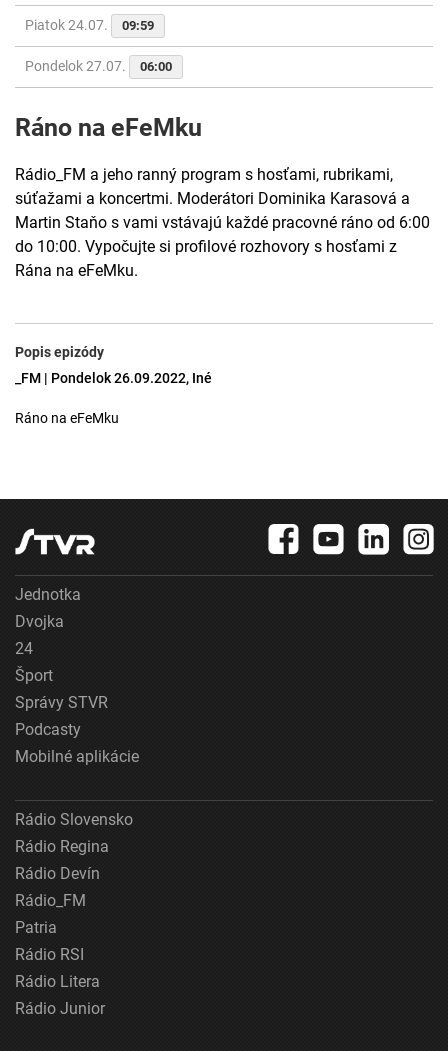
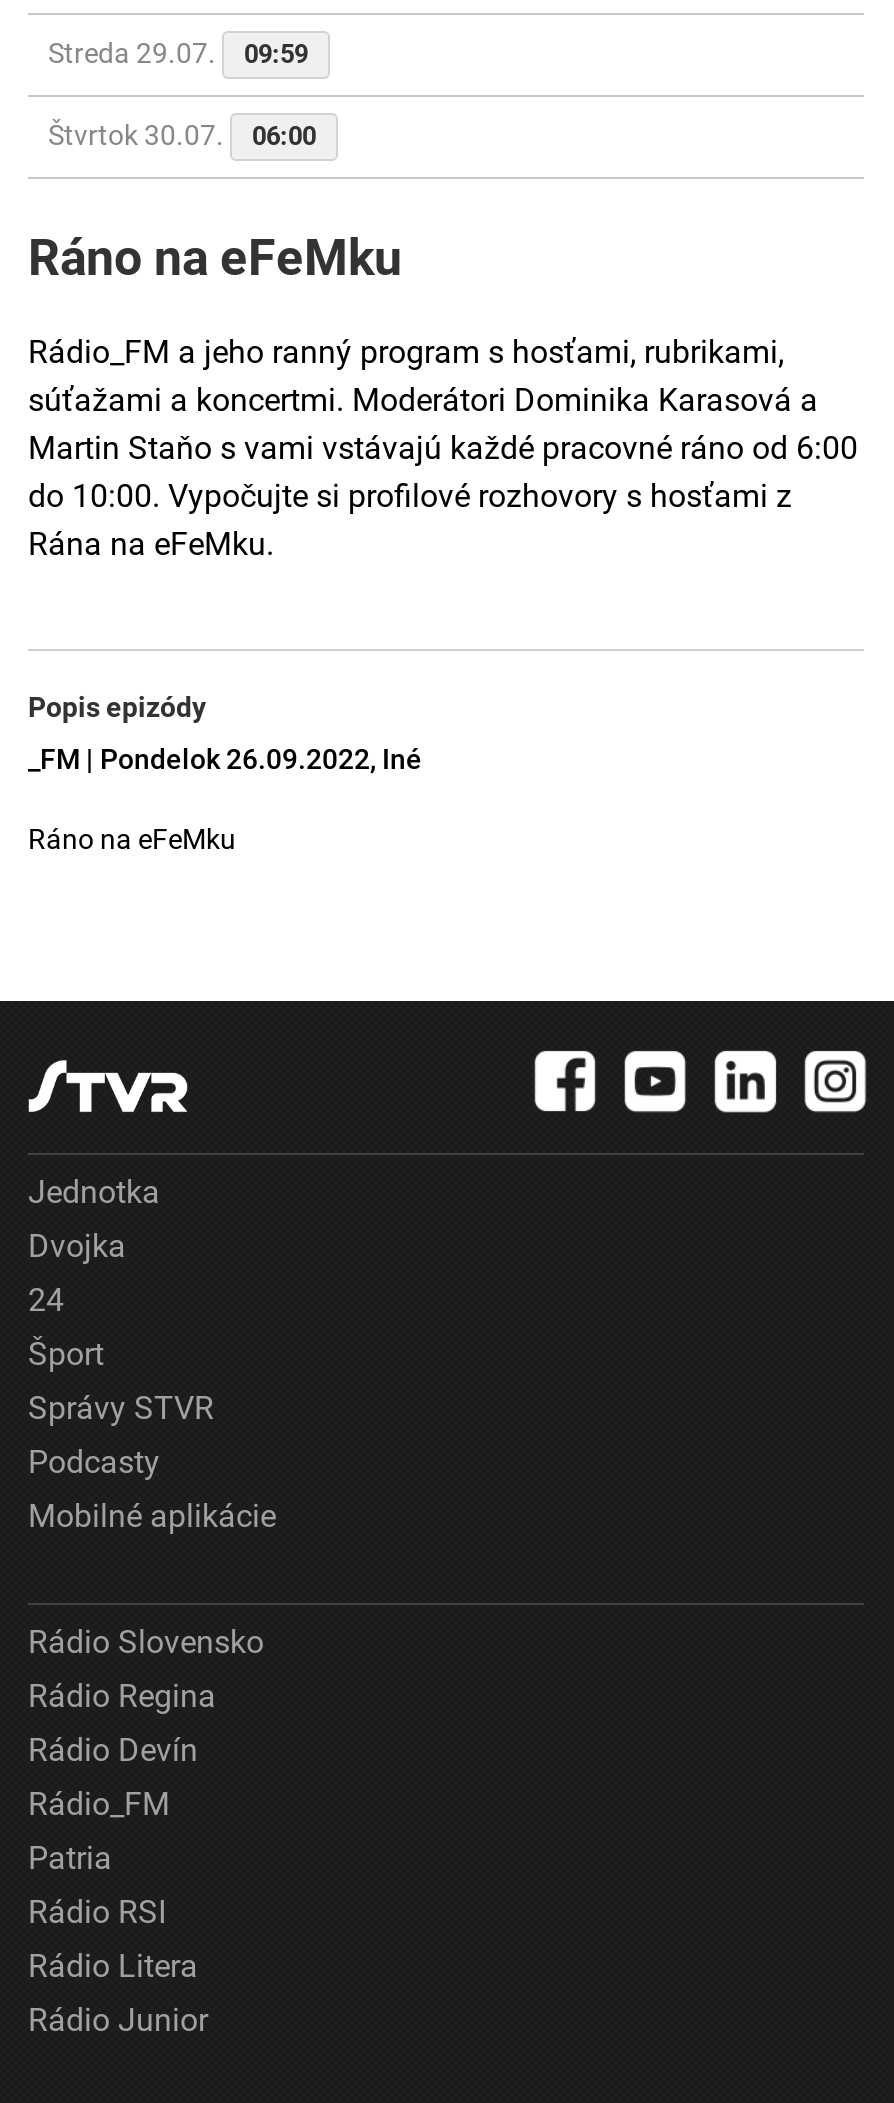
- Piatok 24.07. 09:59
+ Streda 29.07. 09:59

- Pondelok 27.07. 06:00
+ Štvrtok 30.07. 06:00
